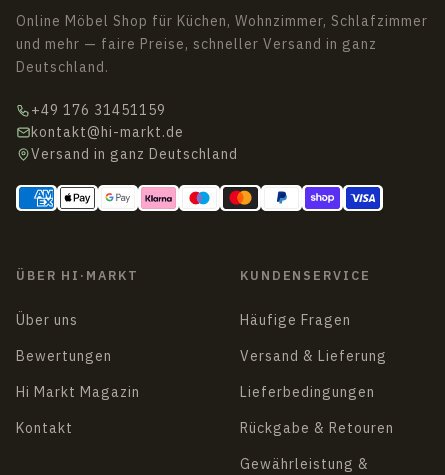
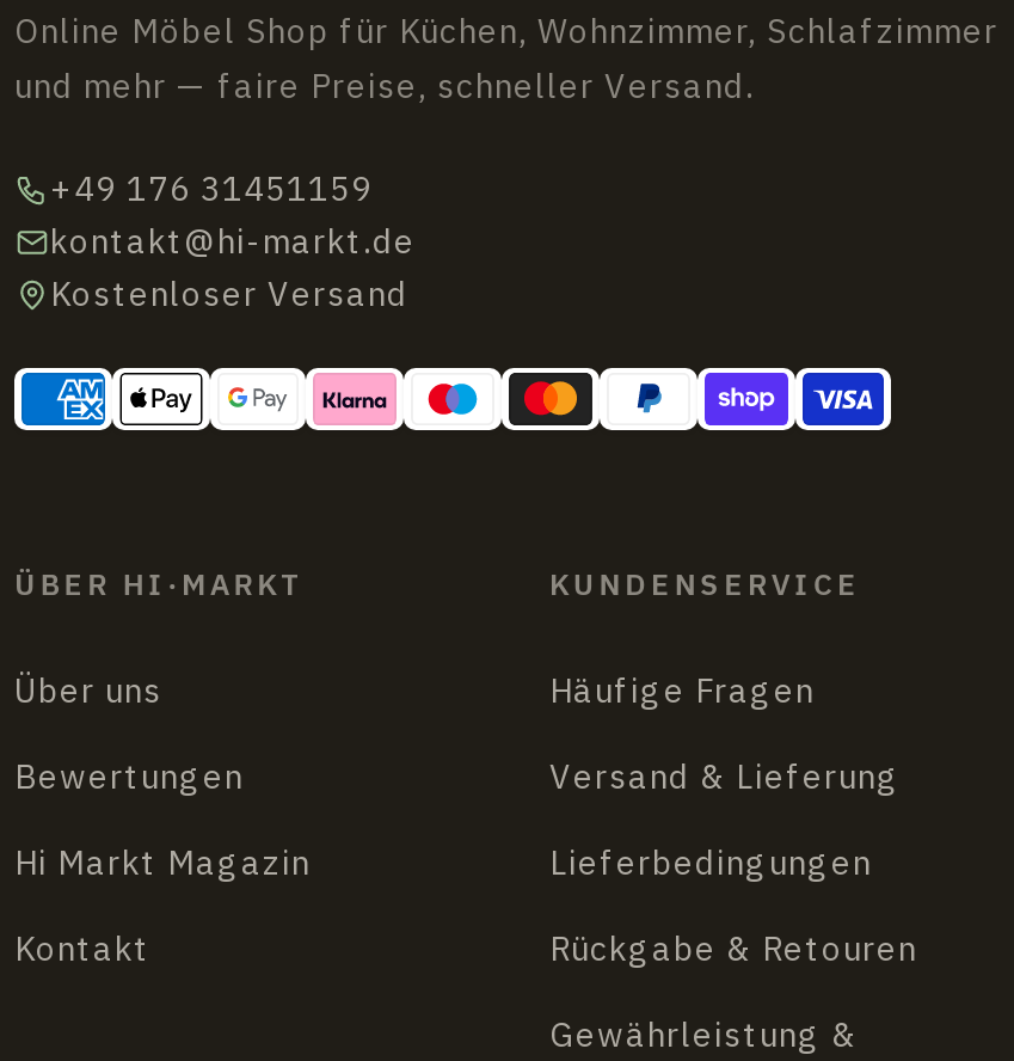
- und mehr — faire Preise, schneller Versand in ganz
- Deutschland.
+ und mehr — faire Preise, schneller Versand.

- Versand in ganz Deutschland
+ Kostenloser Versand
